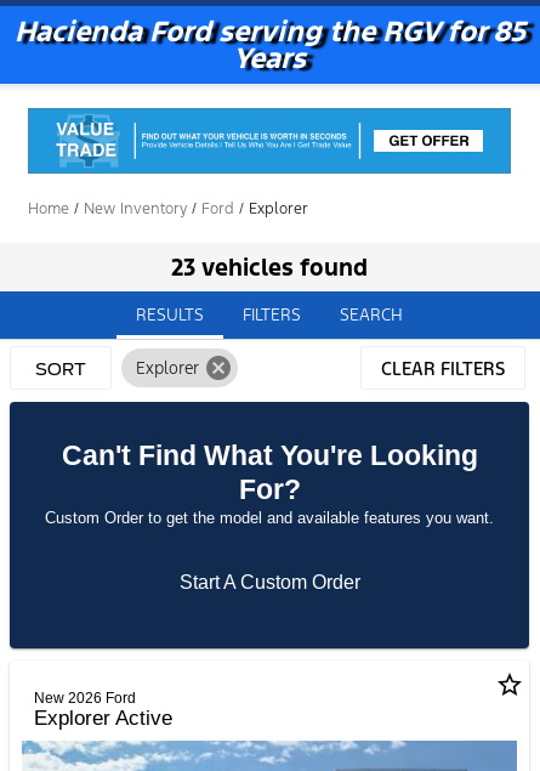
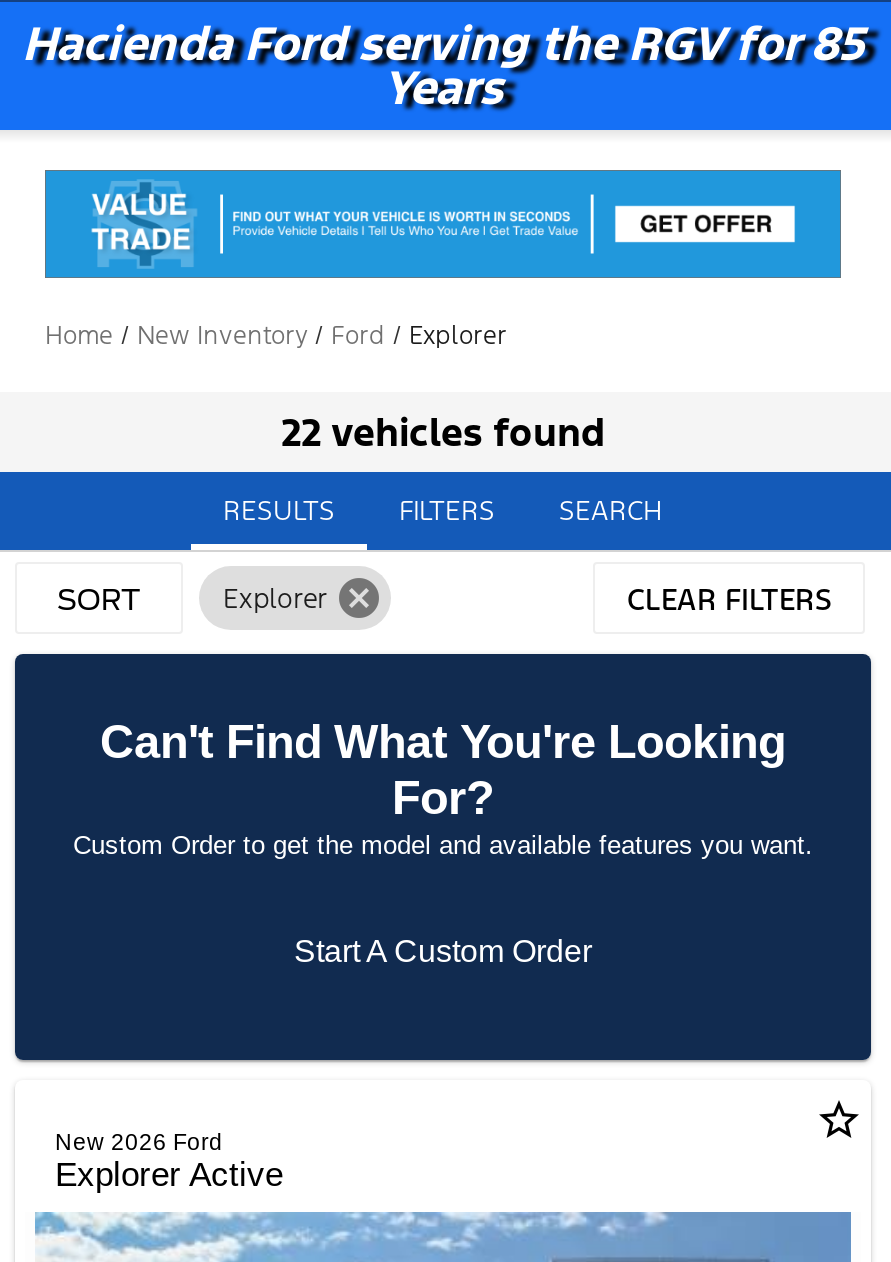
- 23 vehicles found
+ 22 vehicles found
